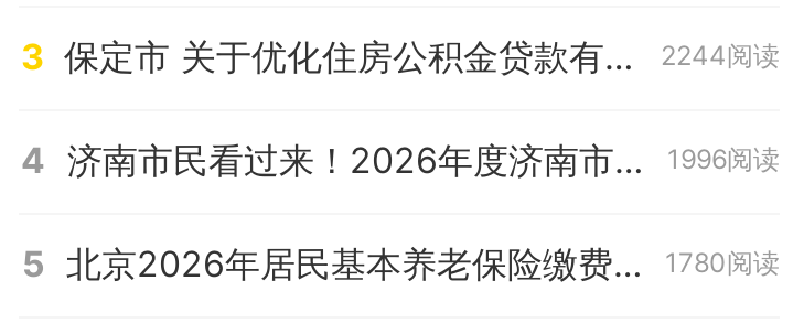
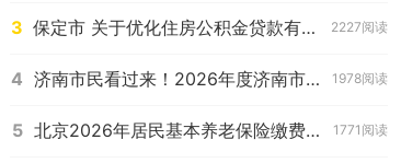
- 2244阅读
+ 2227阅读

- 1996阅读
+ 1978阅读

- 1780阅读
+ 1771阅读
